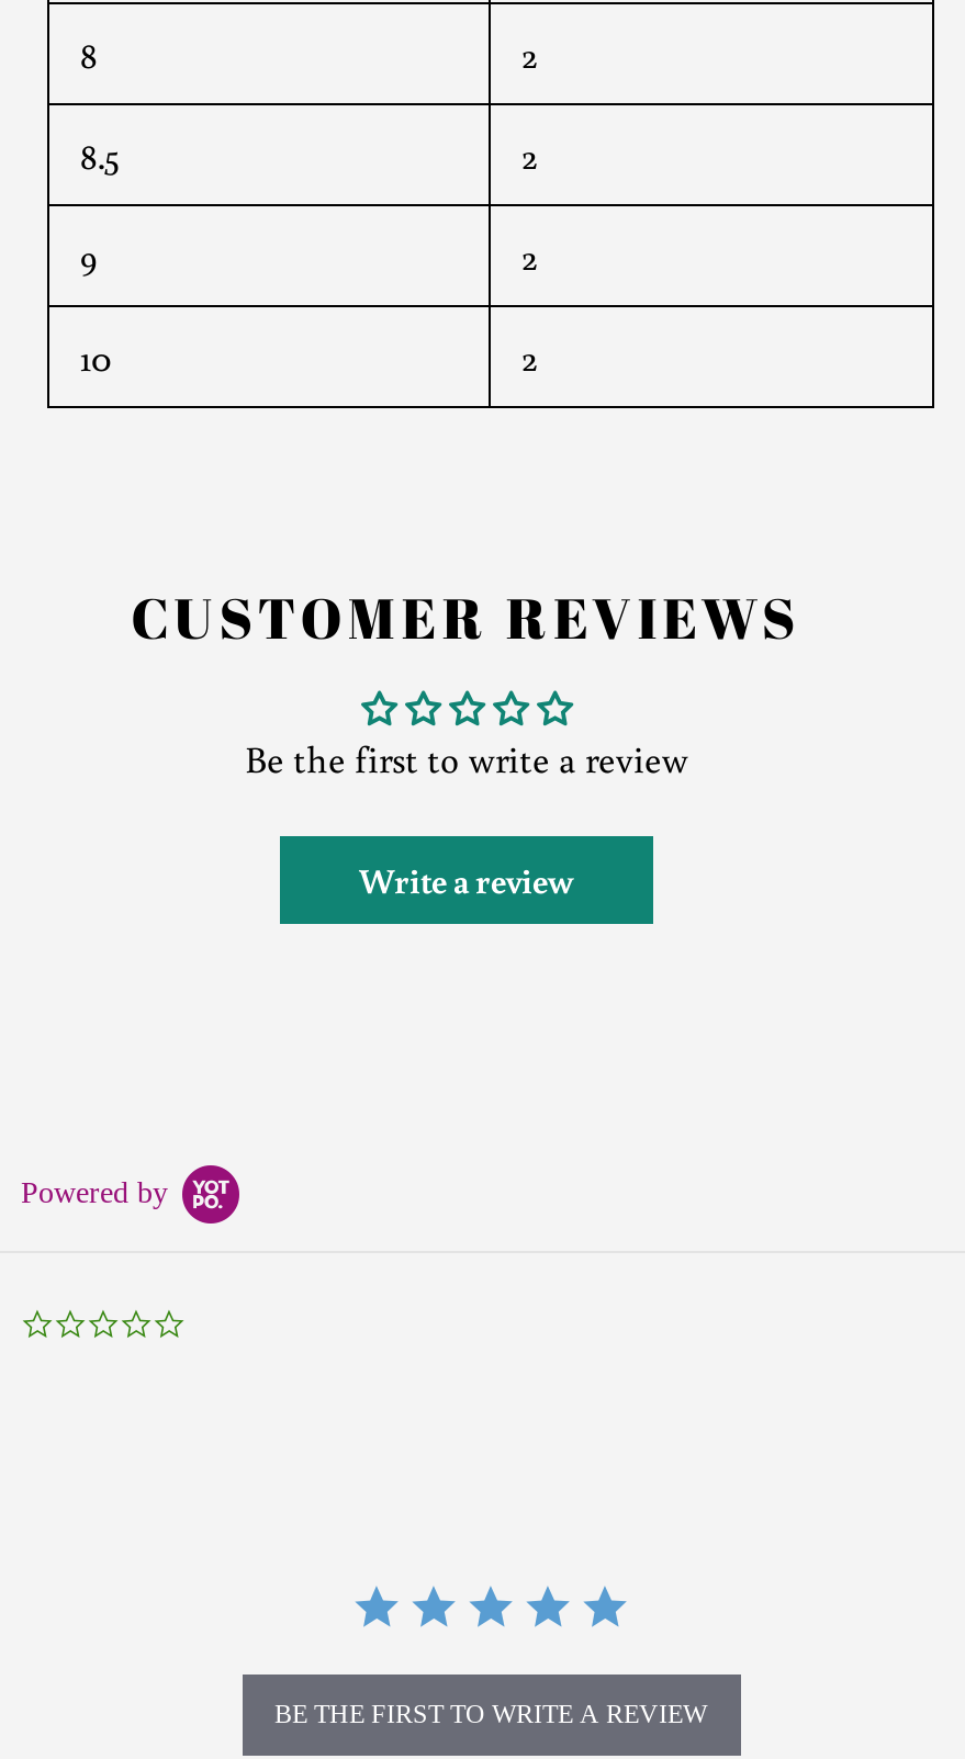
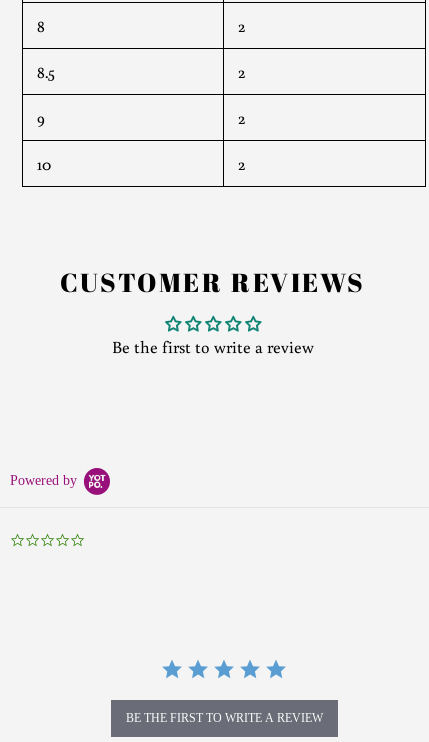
- Write a review
